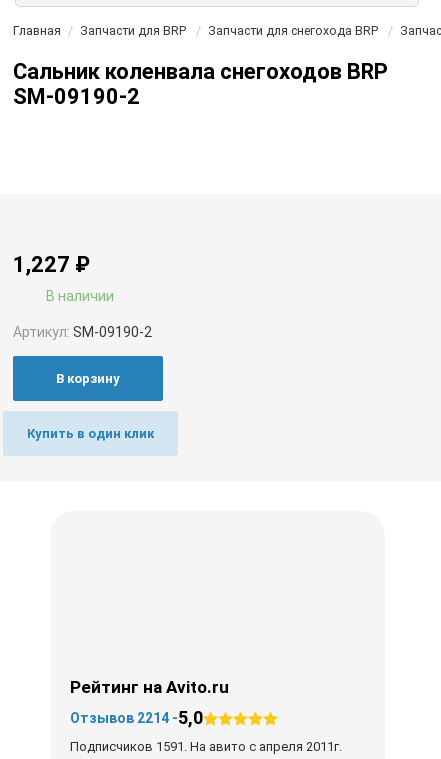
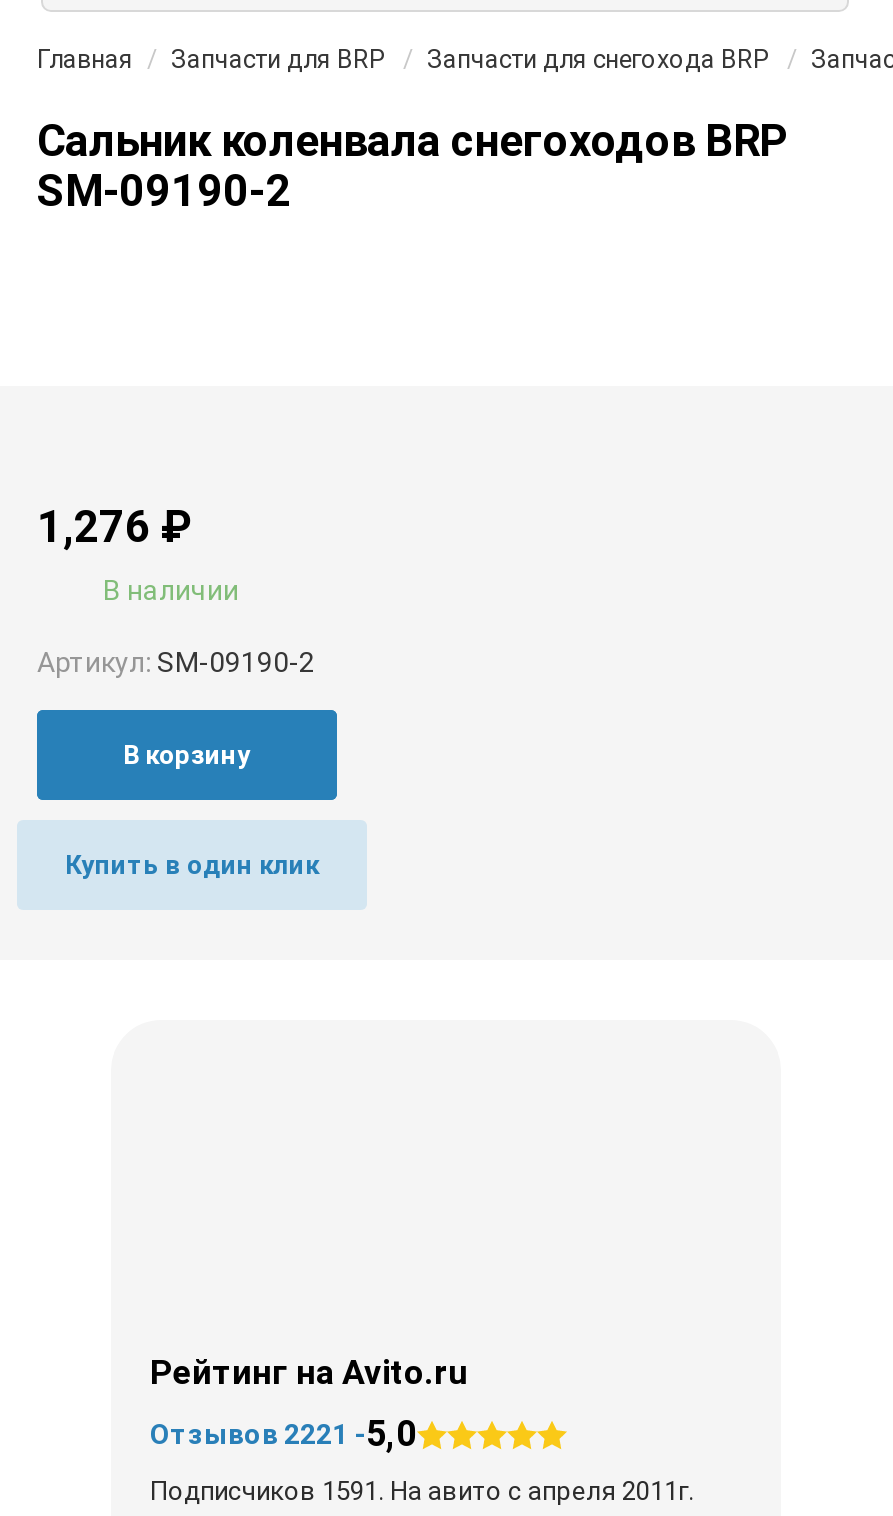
- 1,227 ₽
+ 1,276 ₽

- Отзывов 2214 -5,0
+ Отзывов 2221 -5,0
